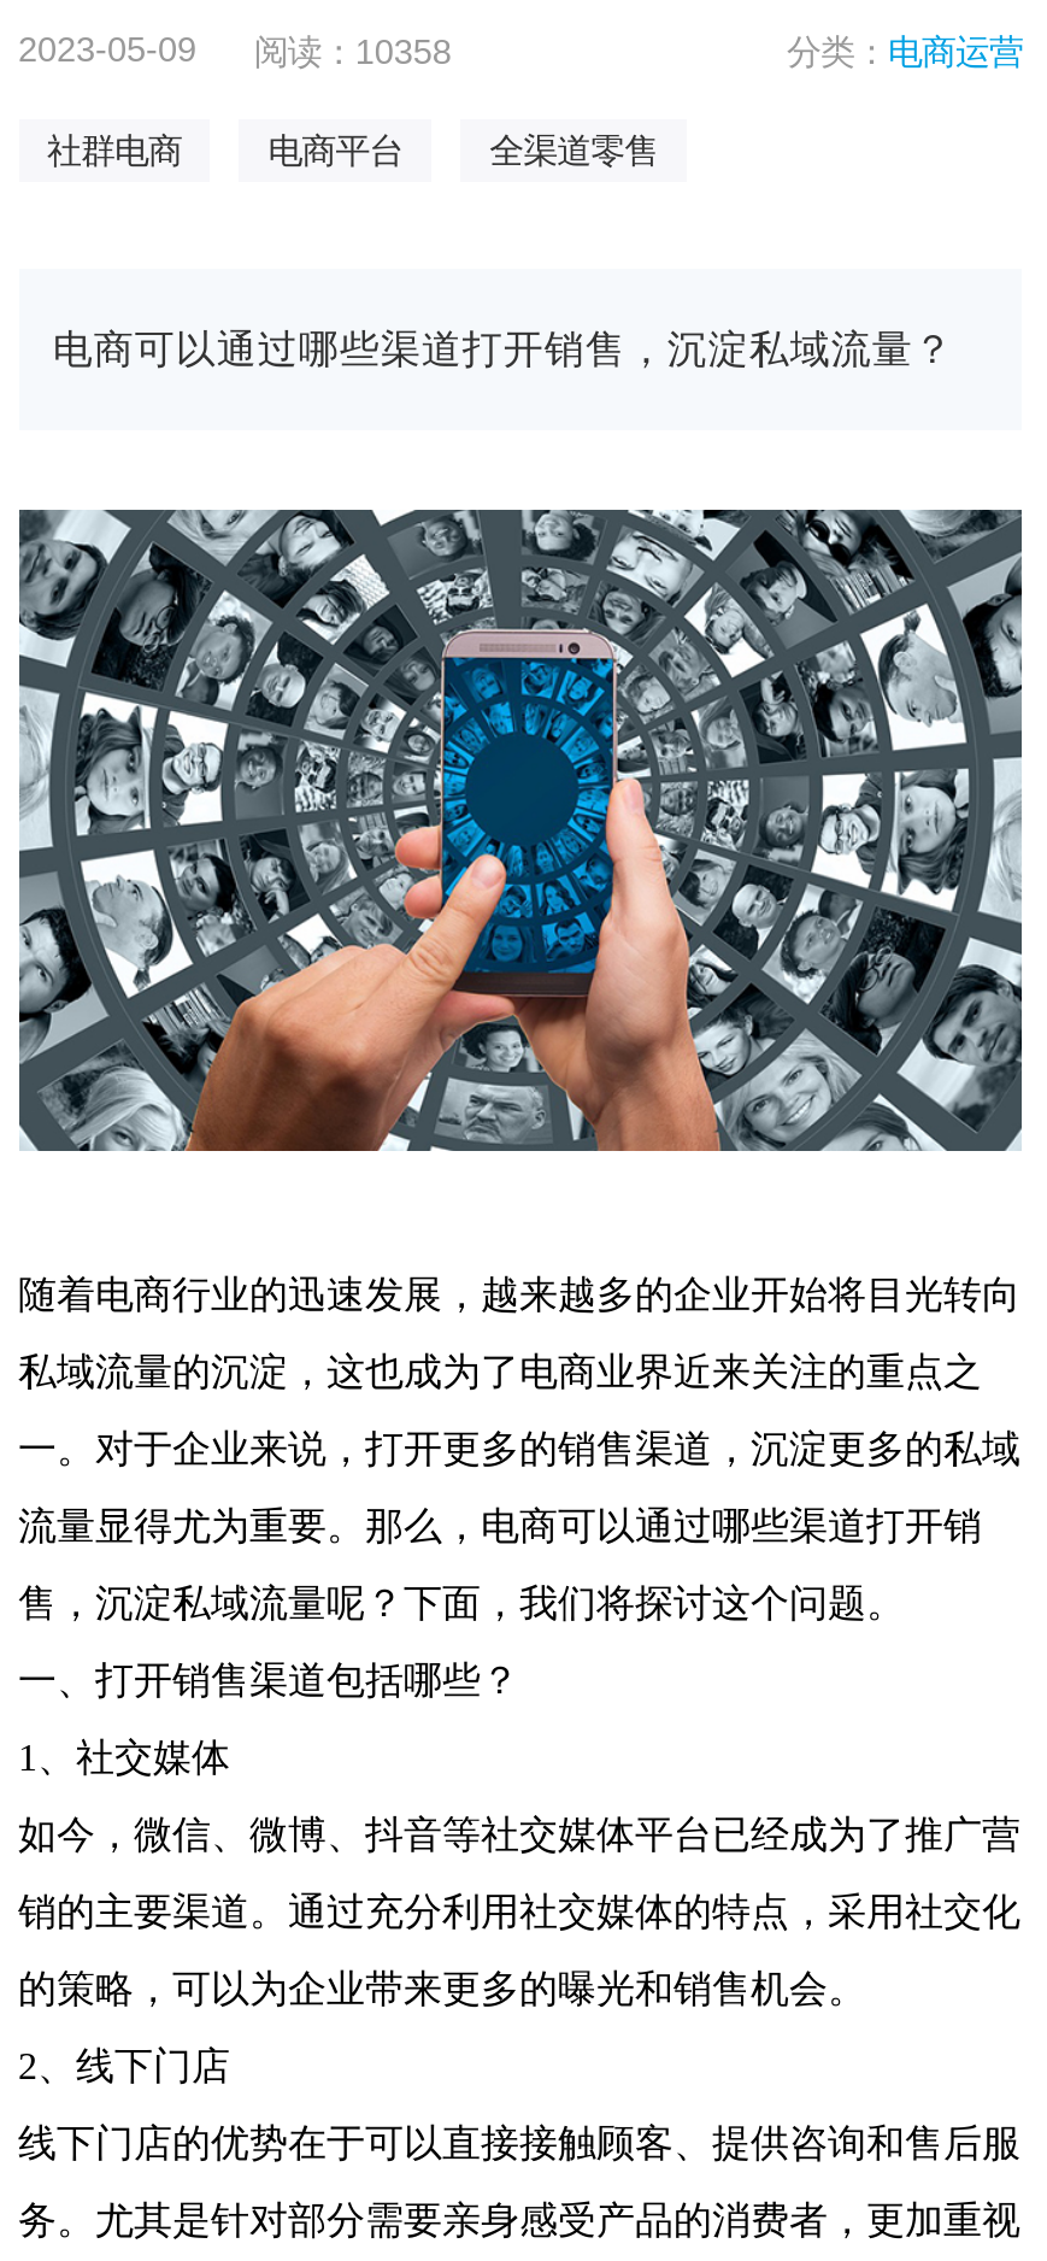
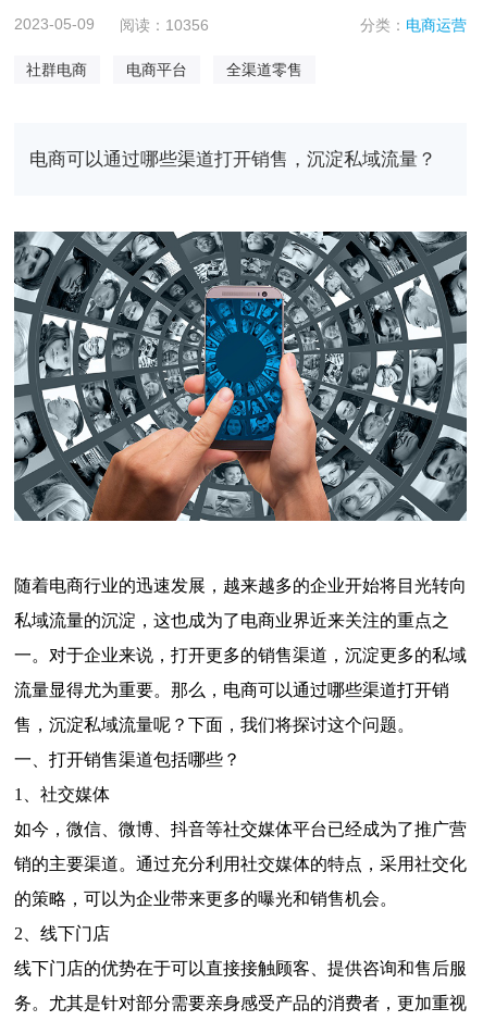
- 2023-05-09 阅读：10358
+ 2023-05-09 阅读：10356
